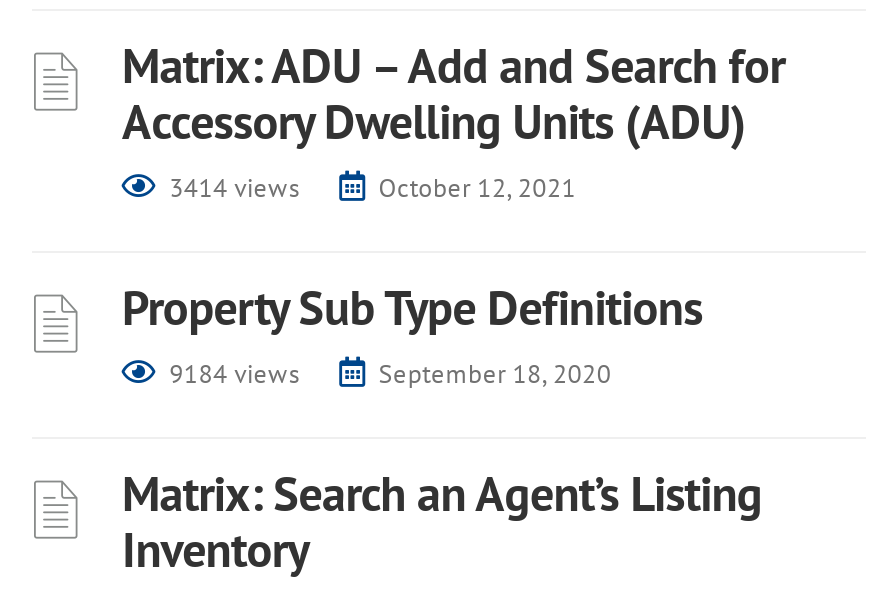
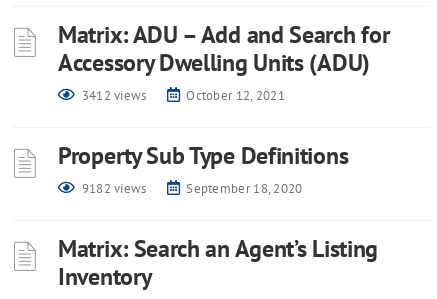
- 3414 views
+ 3412 views

- 9184 views
+ 9182 views
